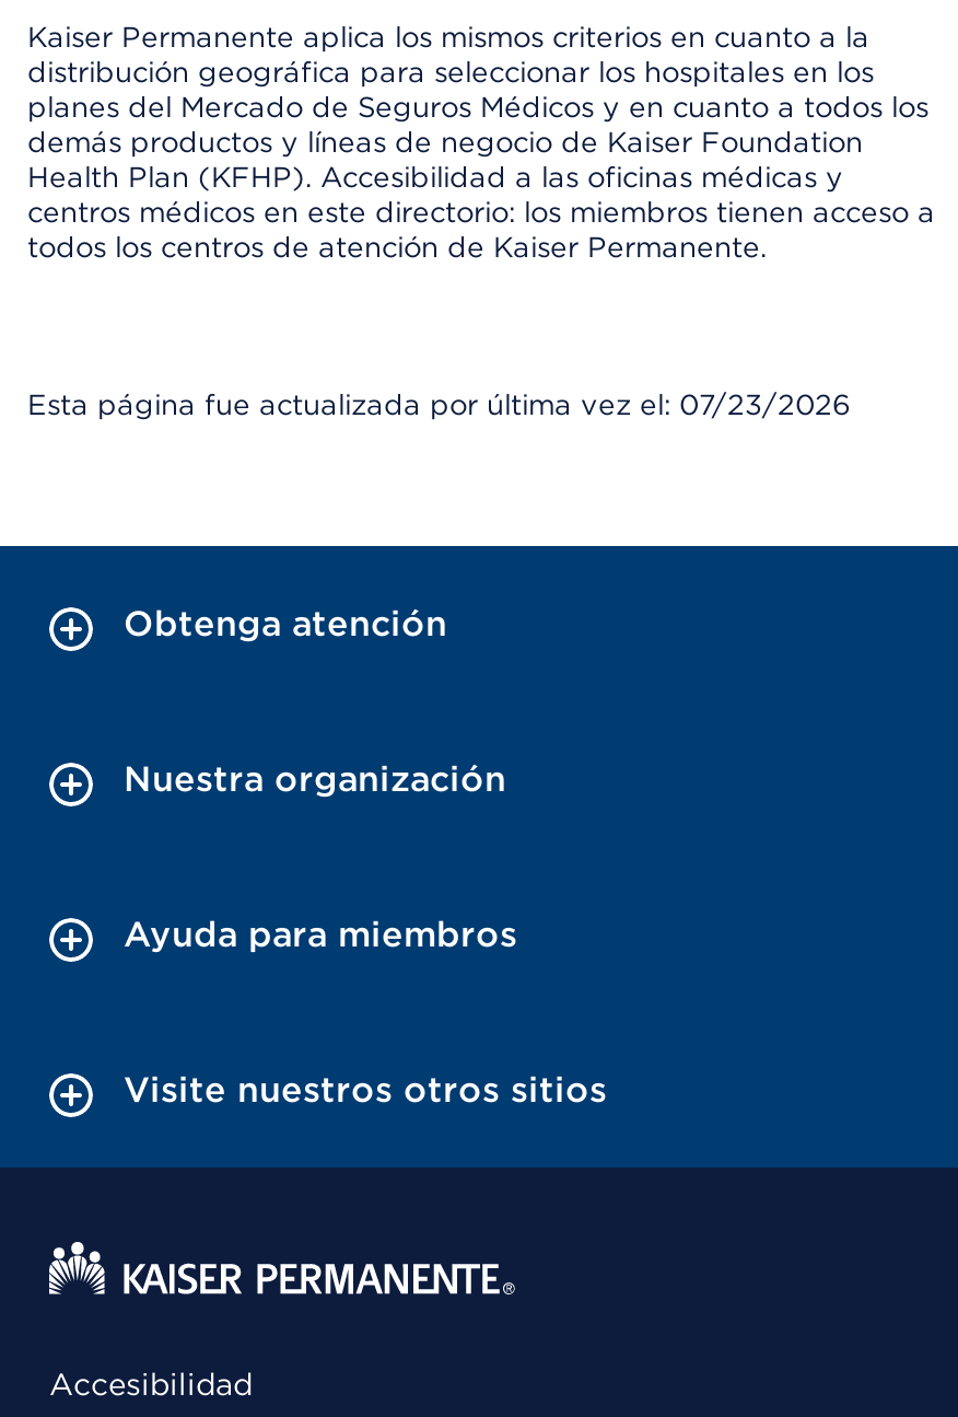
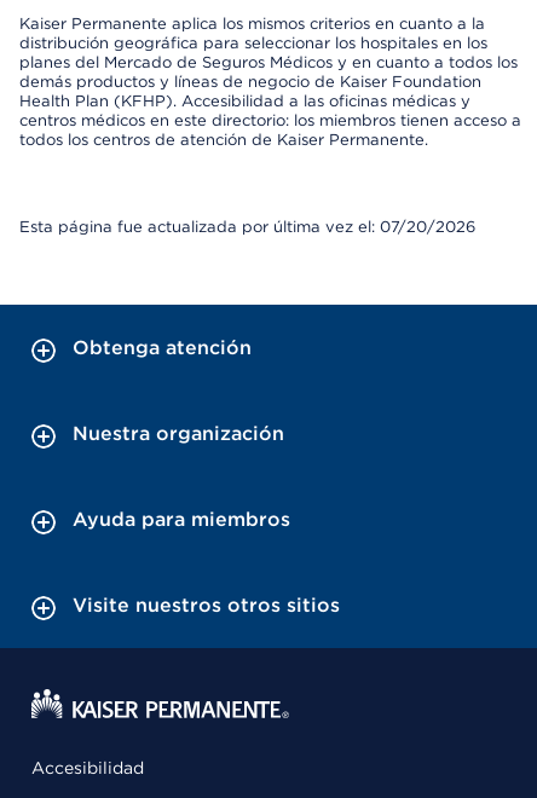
- Esta página fue actualizada por última vez el: 07/23/2026
+ Esta página fue actualizada por última vez el: 07/20/2026
